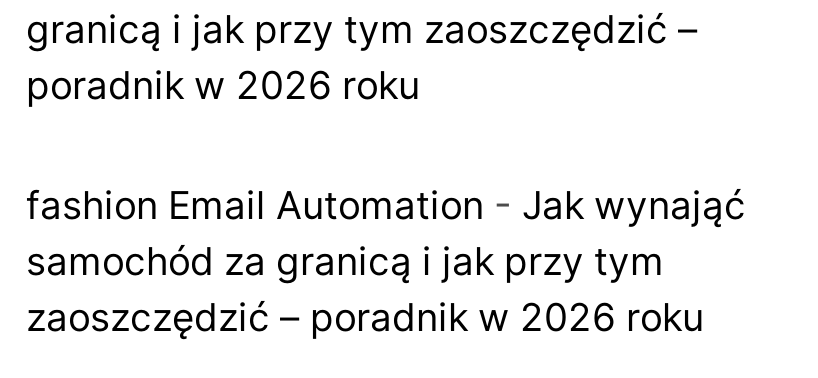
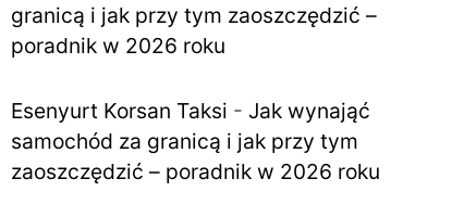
- fashion Email Automation - Jak wynająć
+ Esenyurt Korsan Taksi - Jak wynająć
